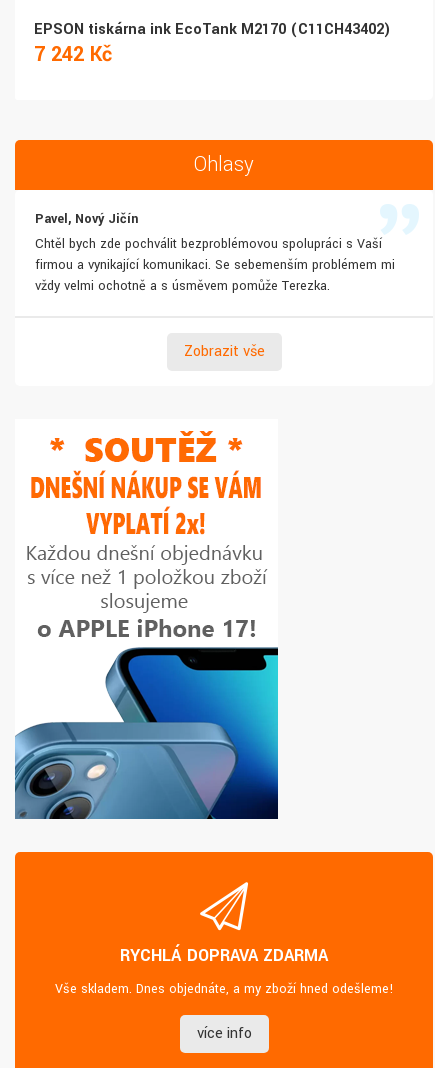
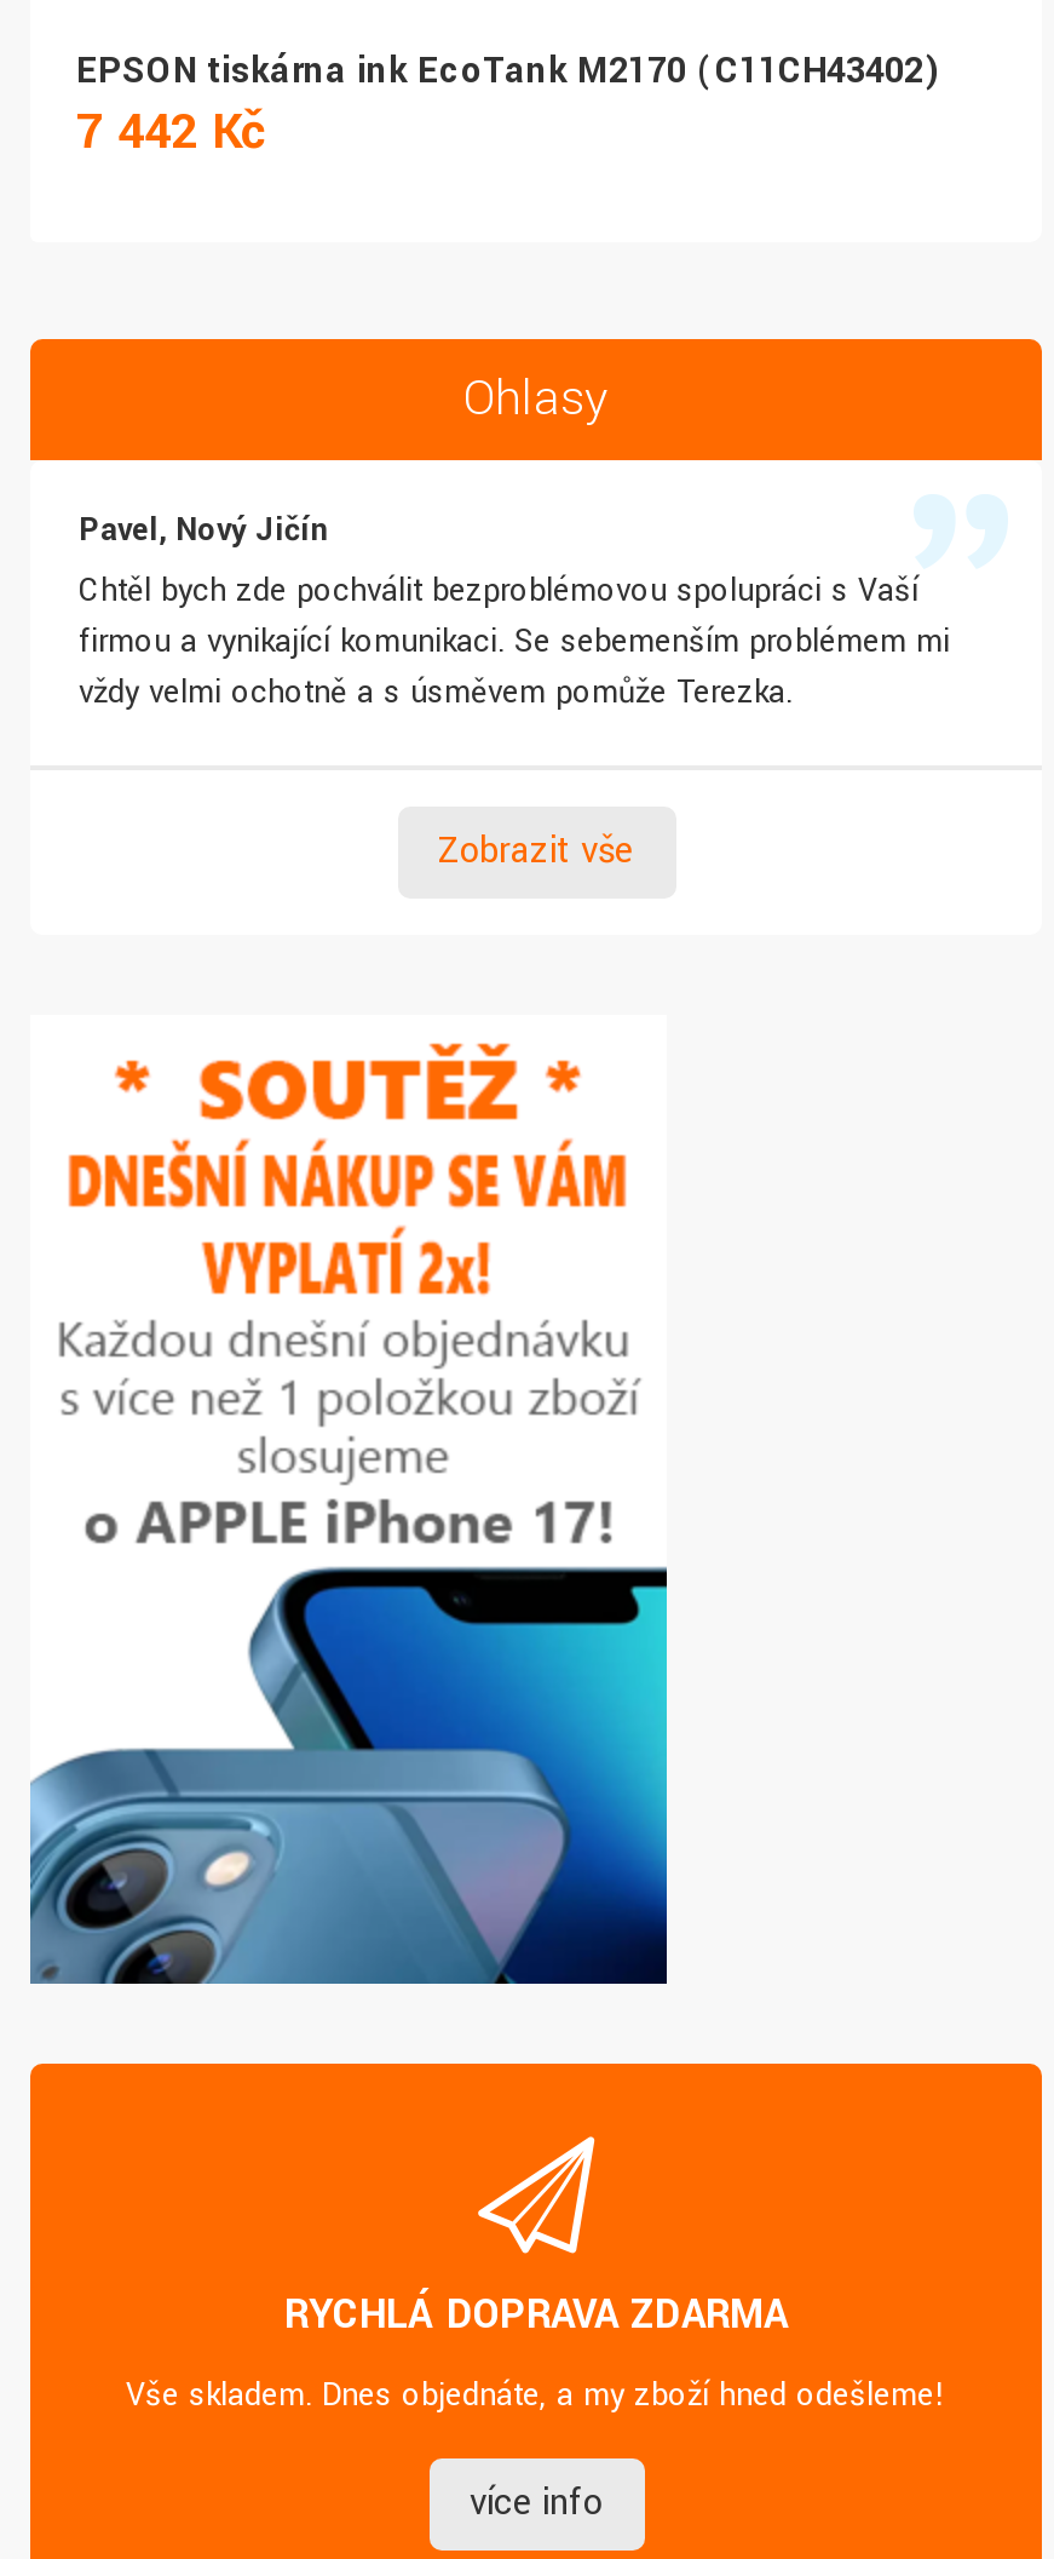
- 7 242 Kč
+ 7 442 Kč
